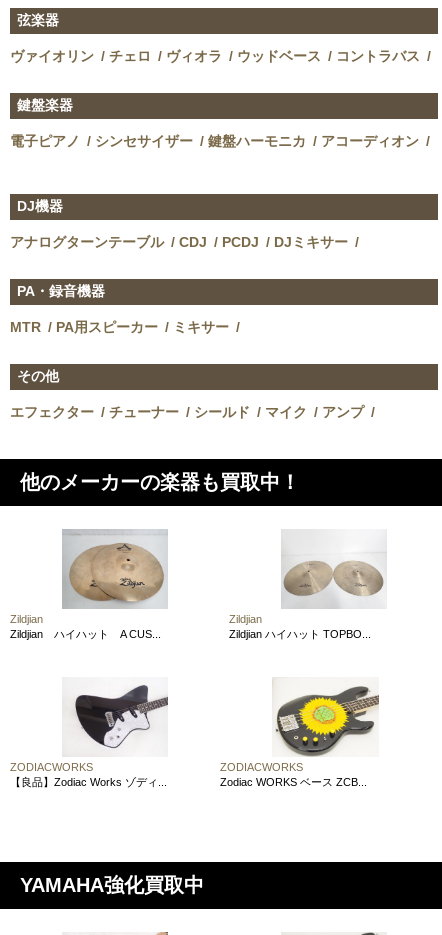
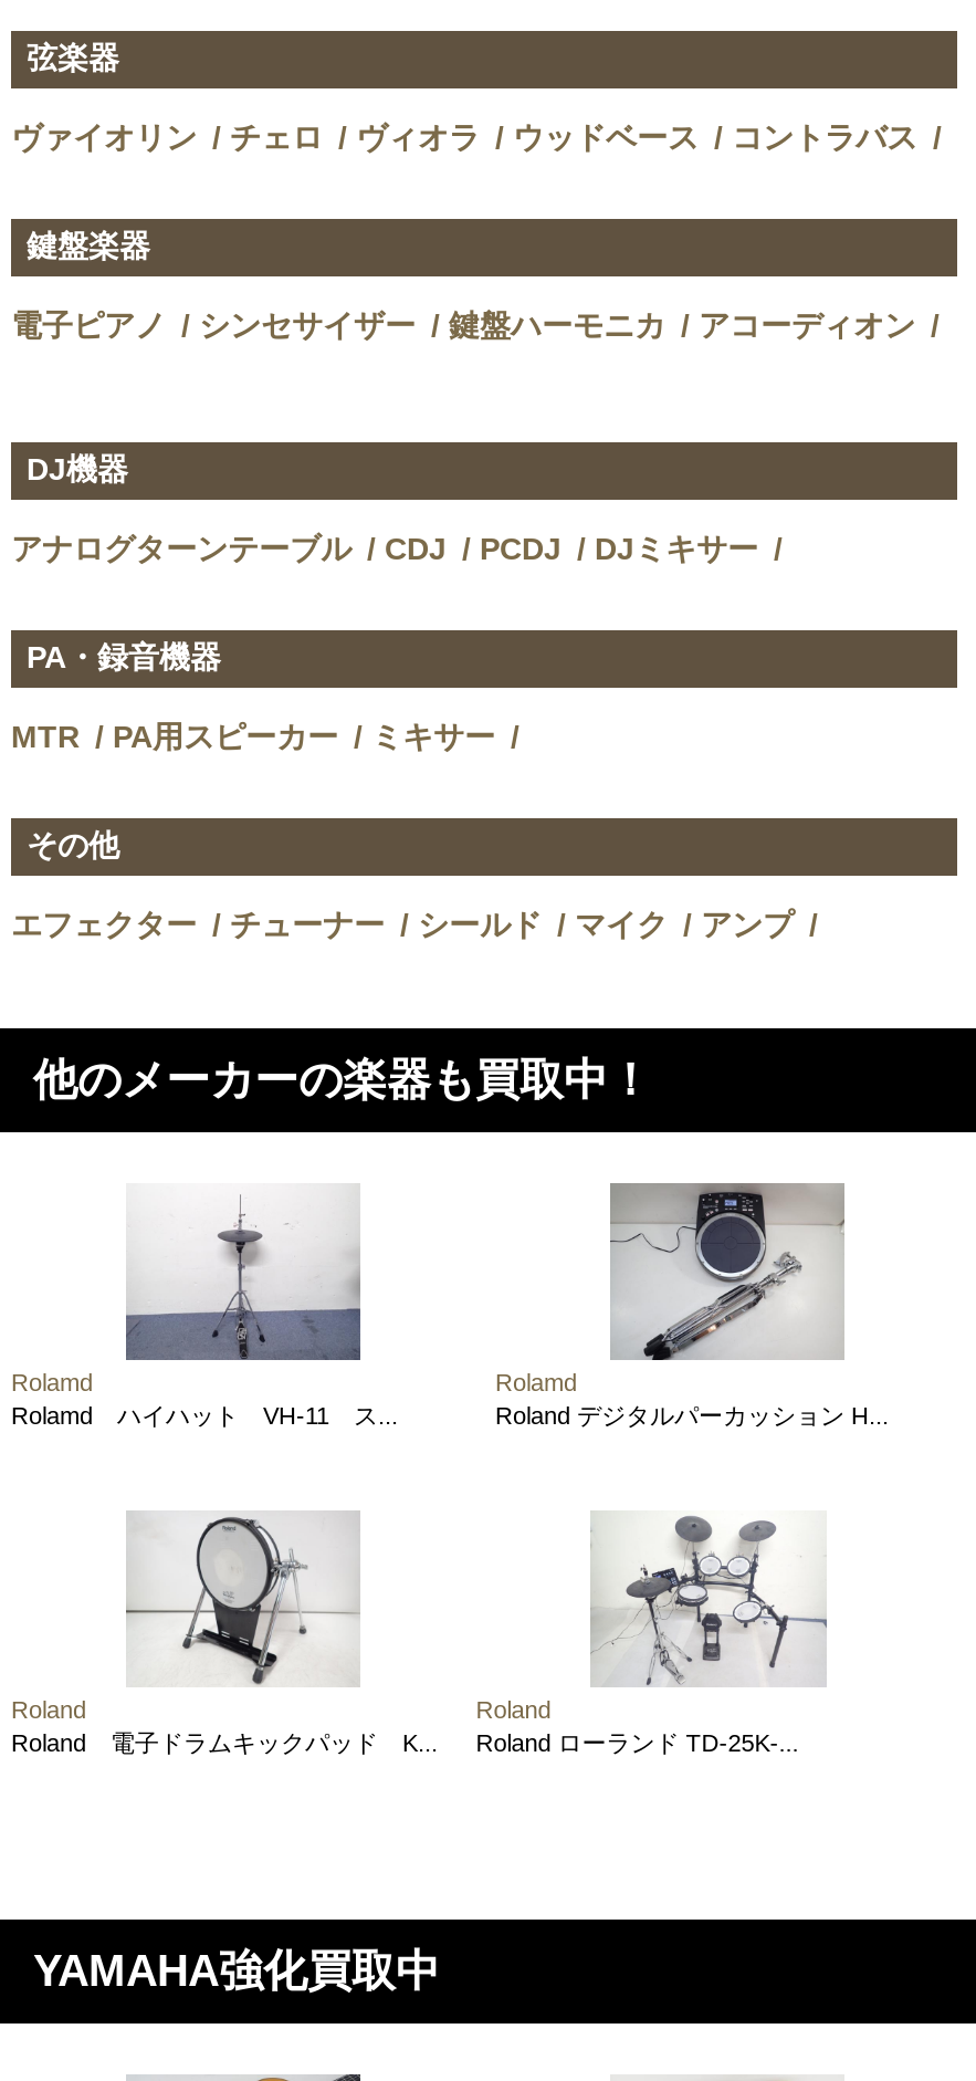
- [image]
- Zildjian
- Zildjian ハイハット A CUS...
+ [image]
+ Rolamd
+ Rolamd ハイハット VH-11 ス...

- [image]
- Zildjian
- Zildjian ハイハット TOPBO...
+ [image]
+ Rolamd
+ Roland デジタルパーカッション H...

- [image]
- ZODIACWORKS
- 【良品】Zodiac Works ゾディ...
+ [image]
+ Roland
+ Roland 電子ドラムキックパッド K...

- [image]
- ZODIACWORKS
- Zodiac WORKS ベース ZCB...
+ [image]
+ Roland
+ Roland ローランド TD-25K-...
